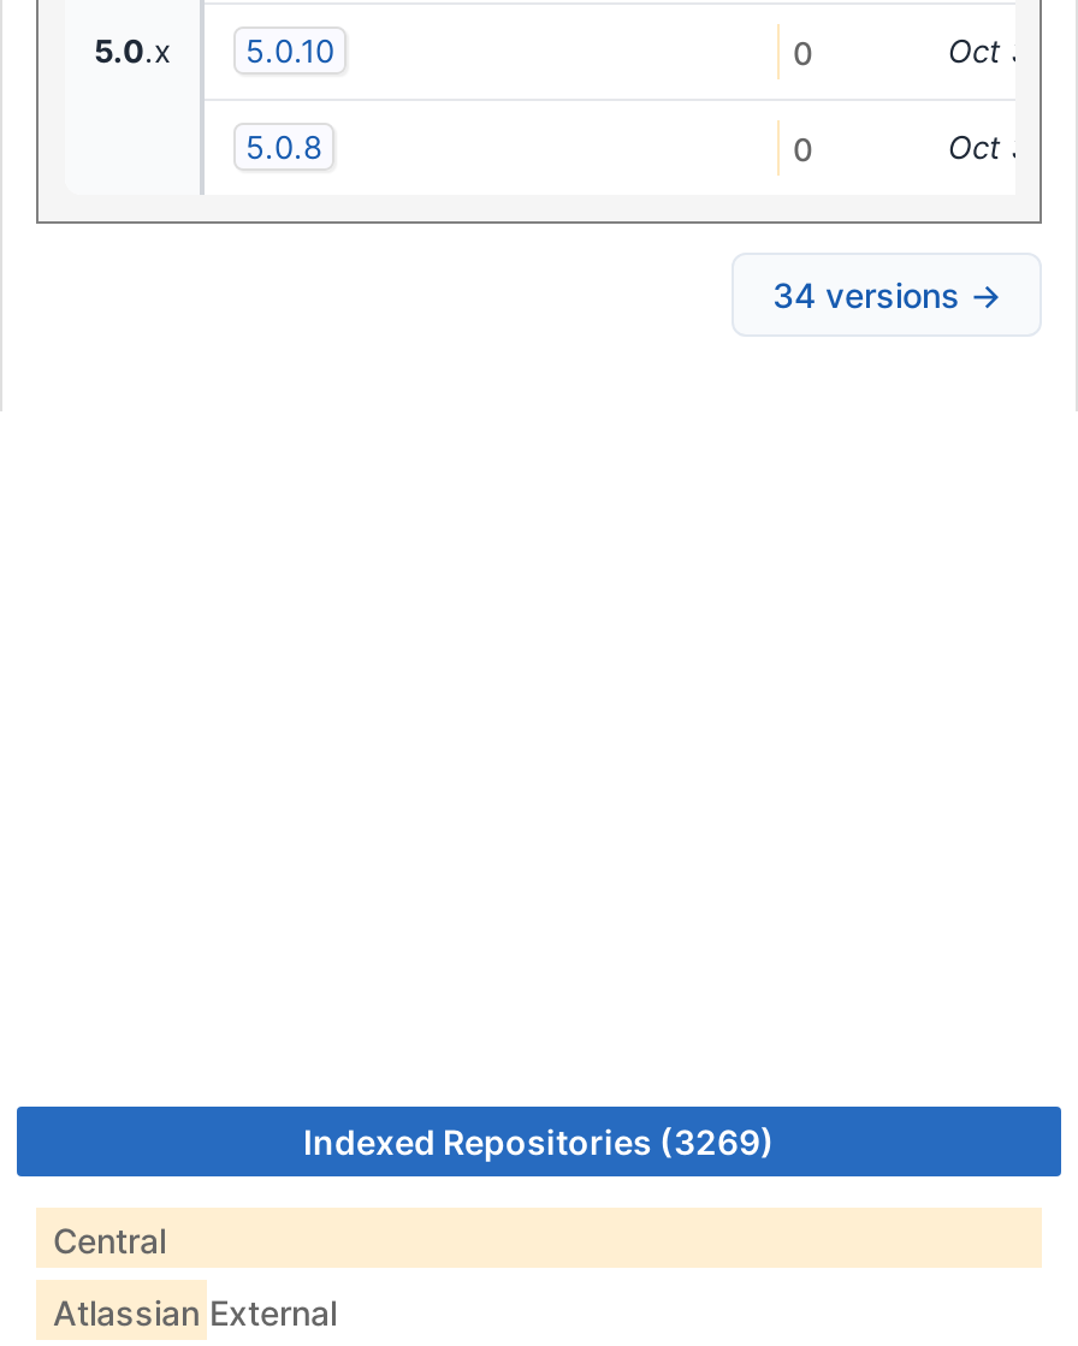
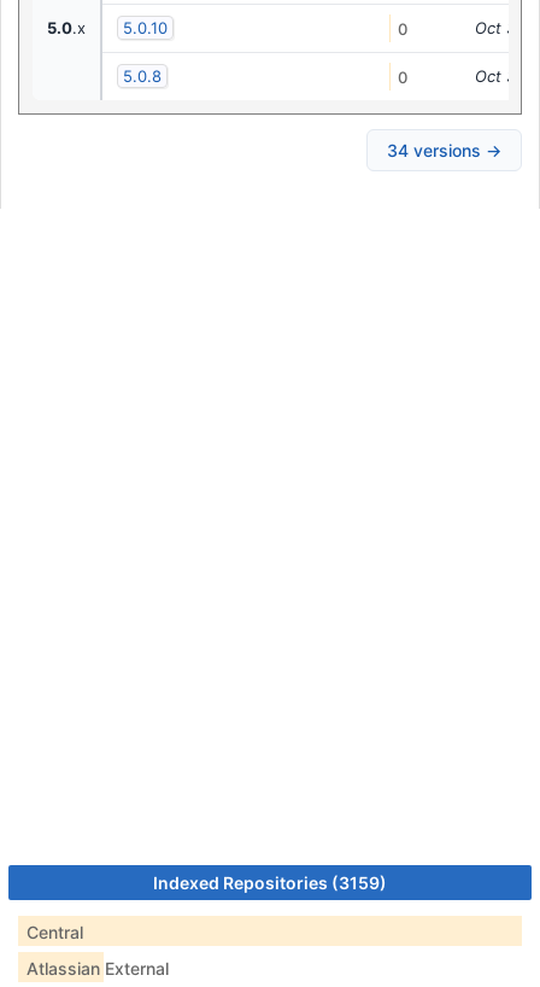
- Indexed Repositories (3269)
+ Indexed Repositories (3159)
